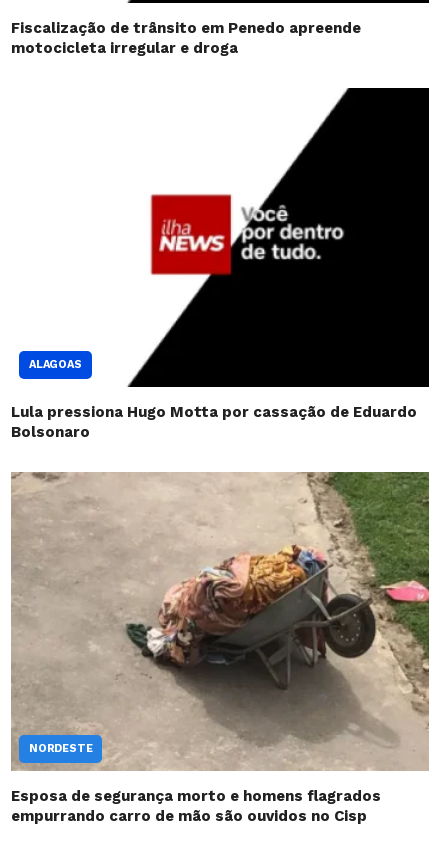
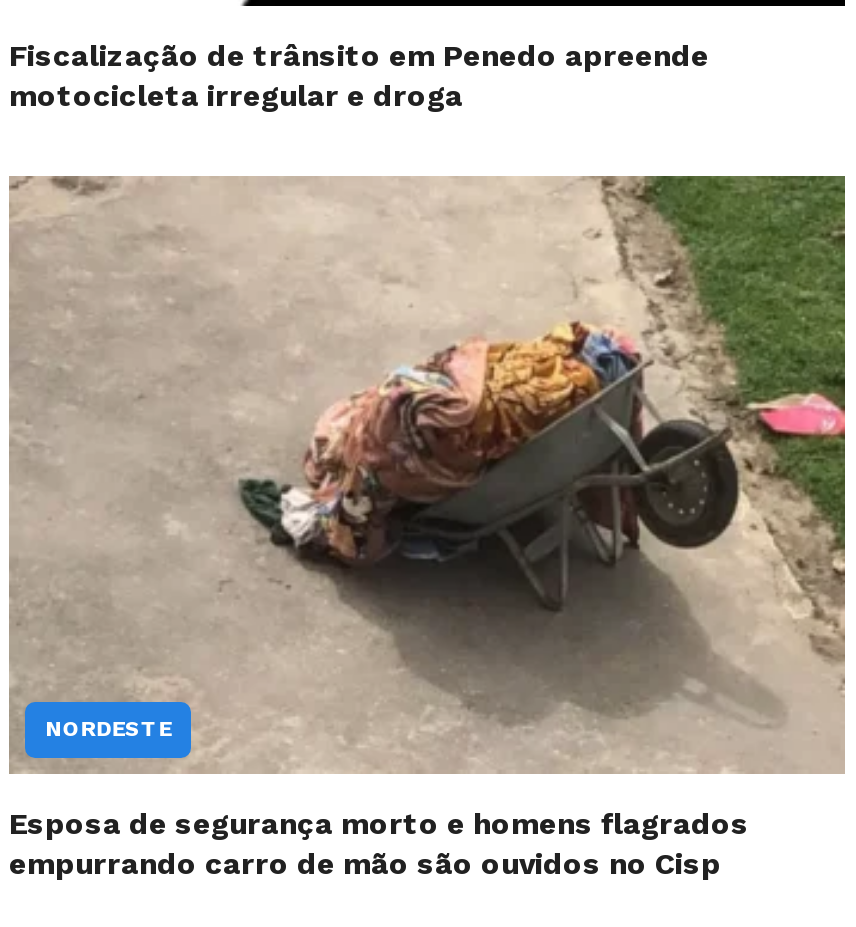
- [image]
- ALAGOAS
- Lula pressiona Hugo Motta por cassação de Eduardo
- Bolsonaro
